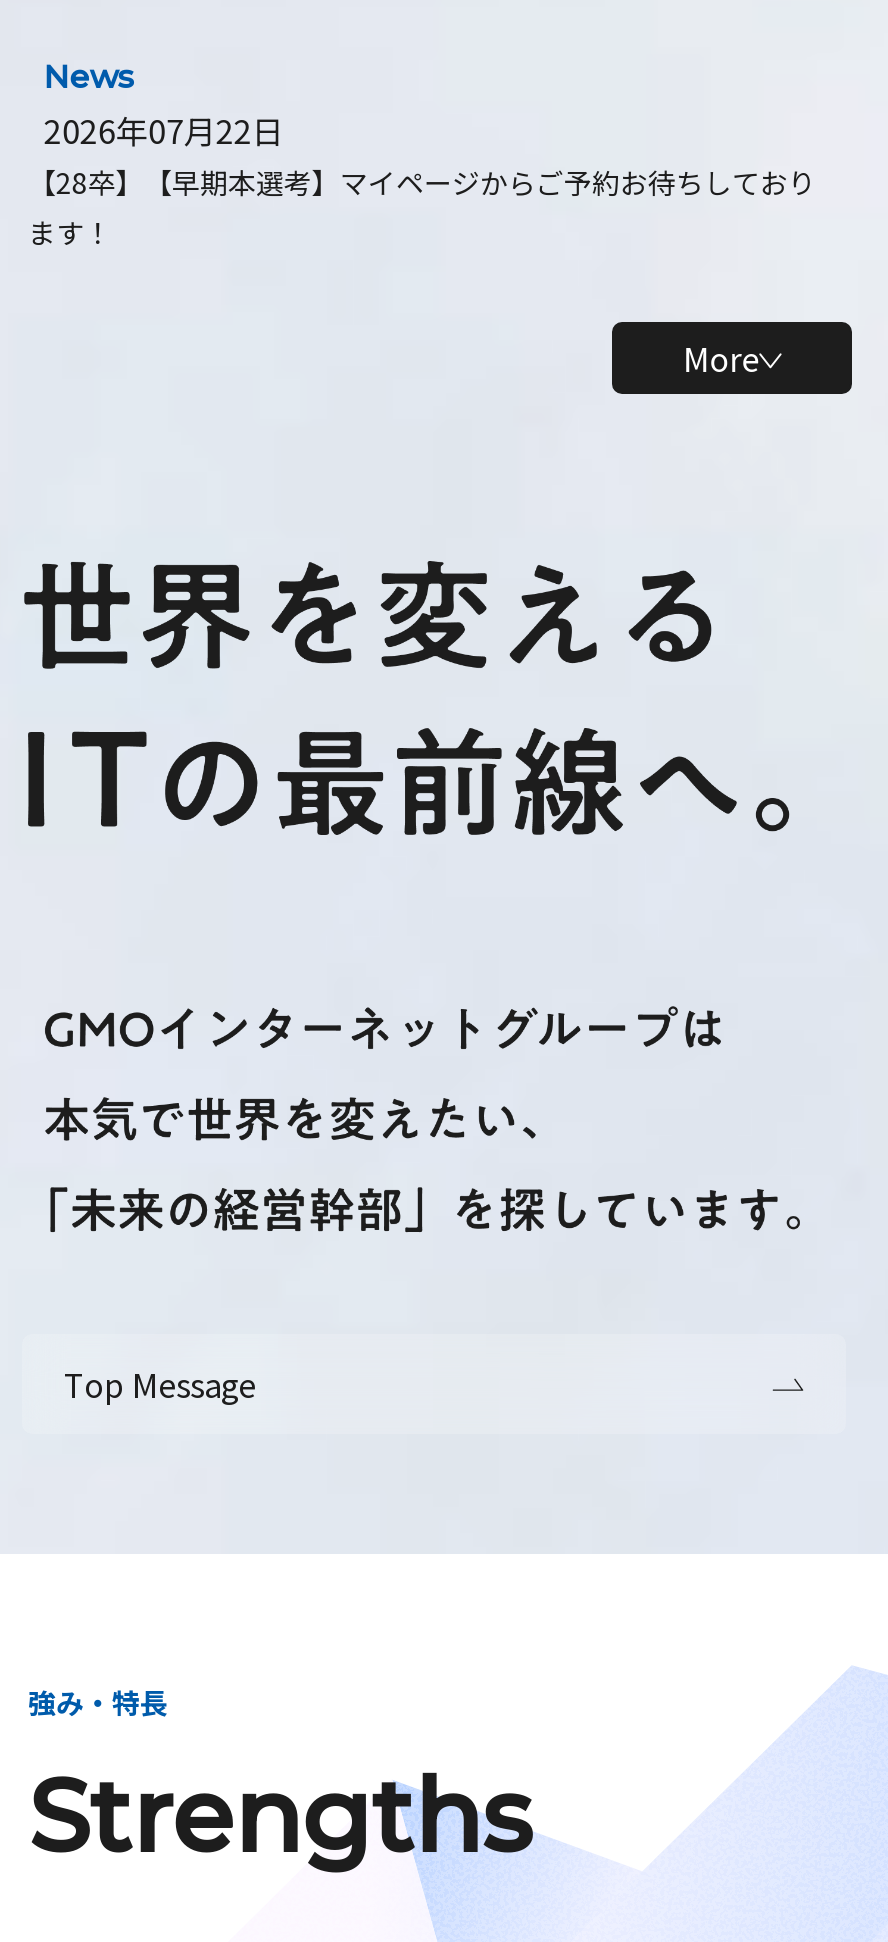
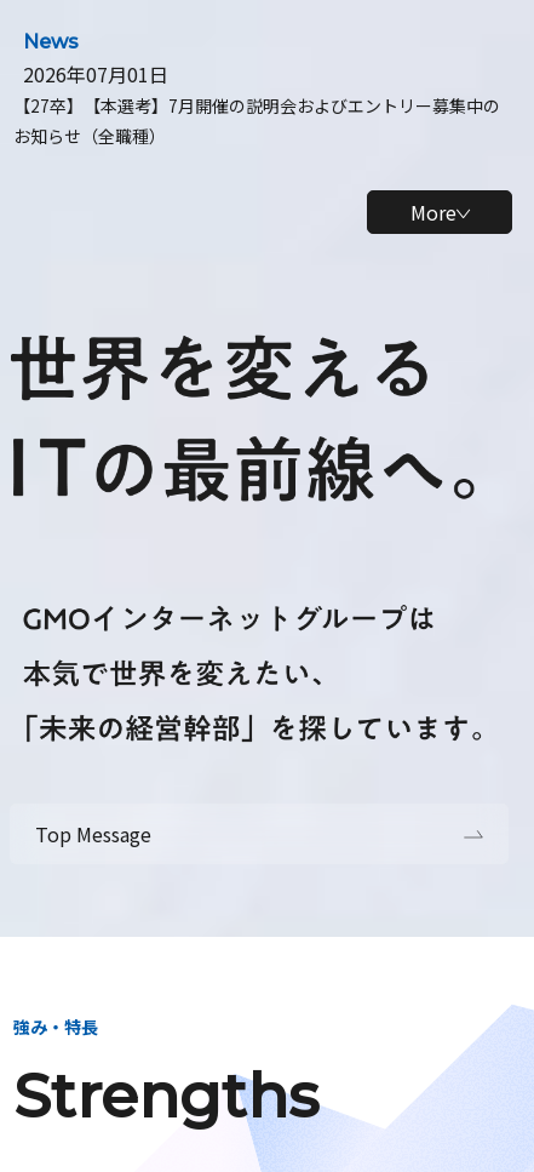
- 2026年07月22日
- 【28卒】【早期本選考】マイページからご予約お待ちしており
- ます！
+ 2026年07月01日
+ 【27卒】【本選考】7月開催の説明会およびエントリー募集中の
+ お知らせ（全職種）
